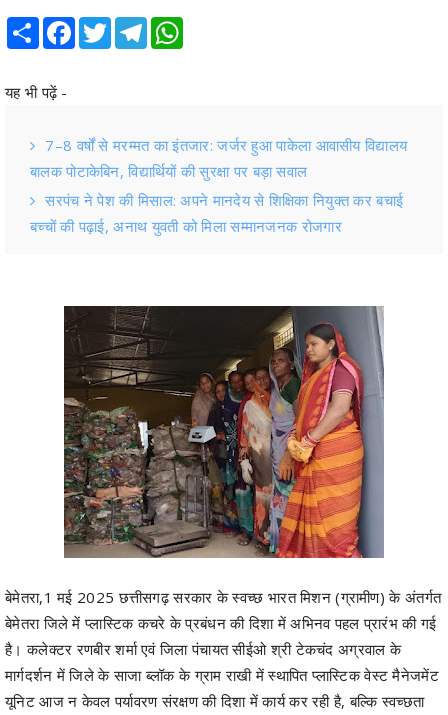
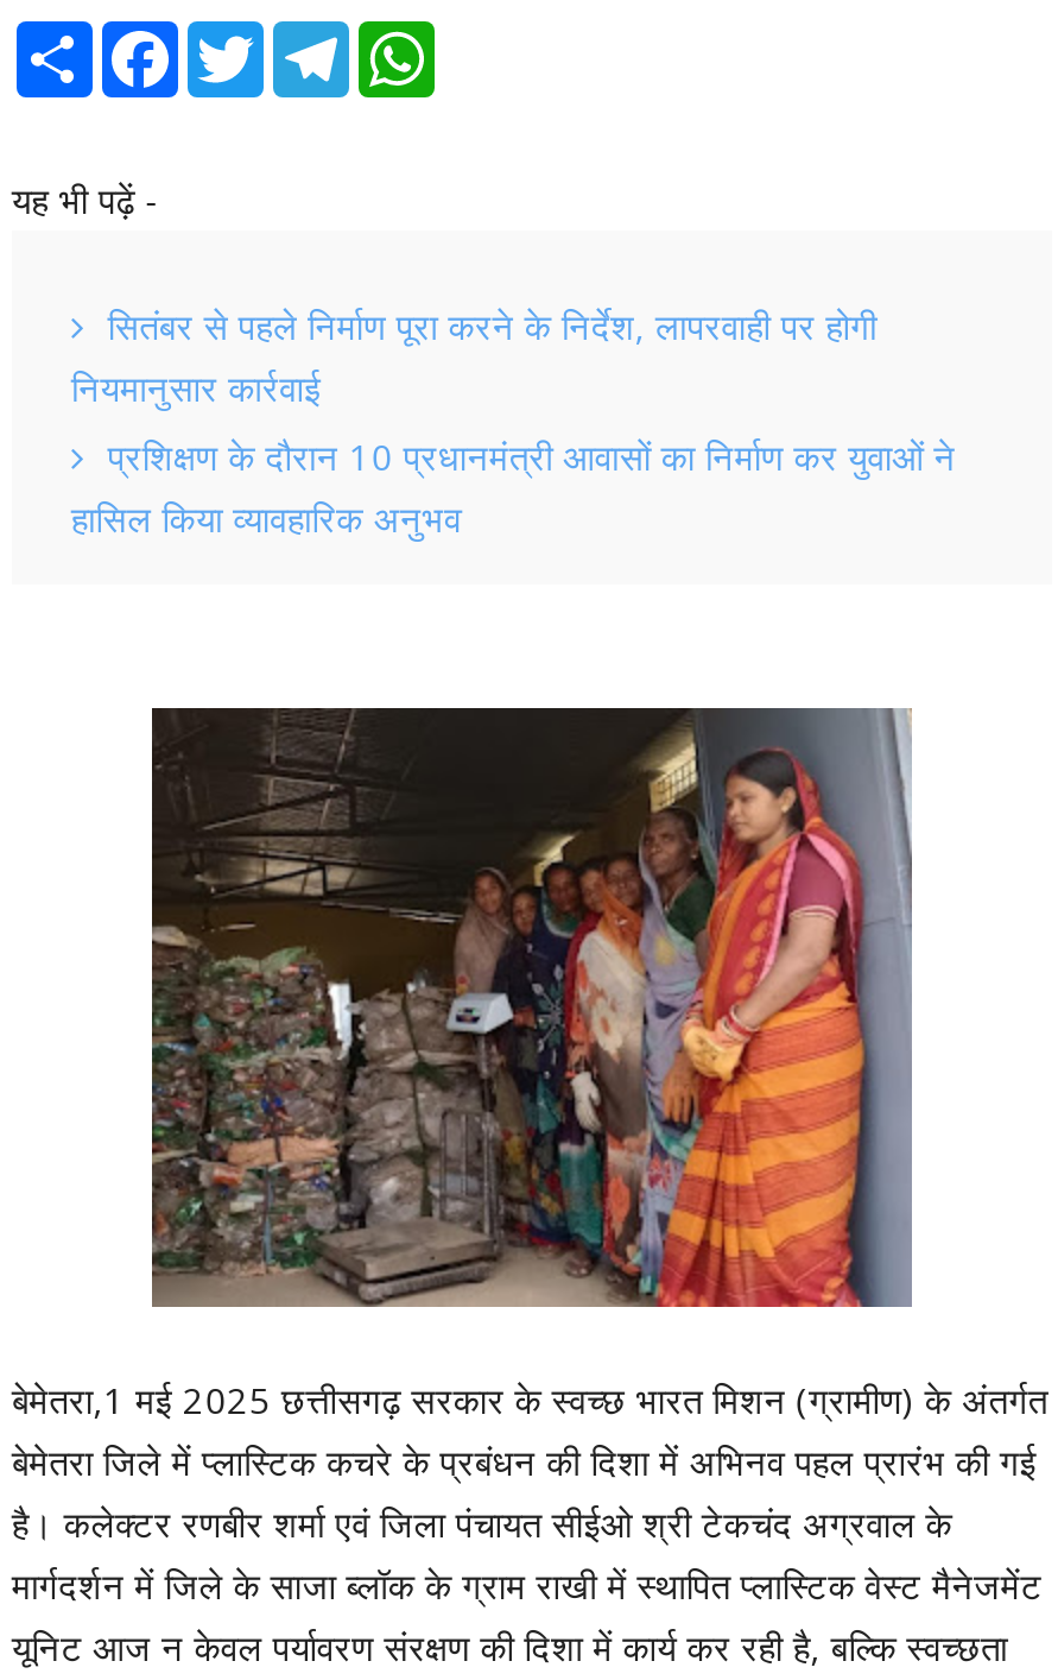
- 7–8 वर्षों से मरम्मत का इंतजार: जर्जर हुआ पाकेला आवासीय विद्यालय
- बालक पोटाकेबिन, विद्यार्थियों की सुरक्षा पर बड़ा सवाल
- सरपंच ने पेश की मिसाल: अपने मानदेय से शिक्षिका नियुक्त कर बचाई
- बच्चों की पढ़ाई, अनाथ युवती को मिला सम्मानजनक रोजगार
+ सितंबर से पहले निर्माण पूरा करने के निर्देश, लापरवाही पर होगी
+ नियमानुसार कार्रवाई
+ प्रशिक्षण के दौरान 10 प्रधानमंत्री आवासों का निर्माण कर युवाओं ने
+ हासिल किया व्यावहारिक अनुभव
